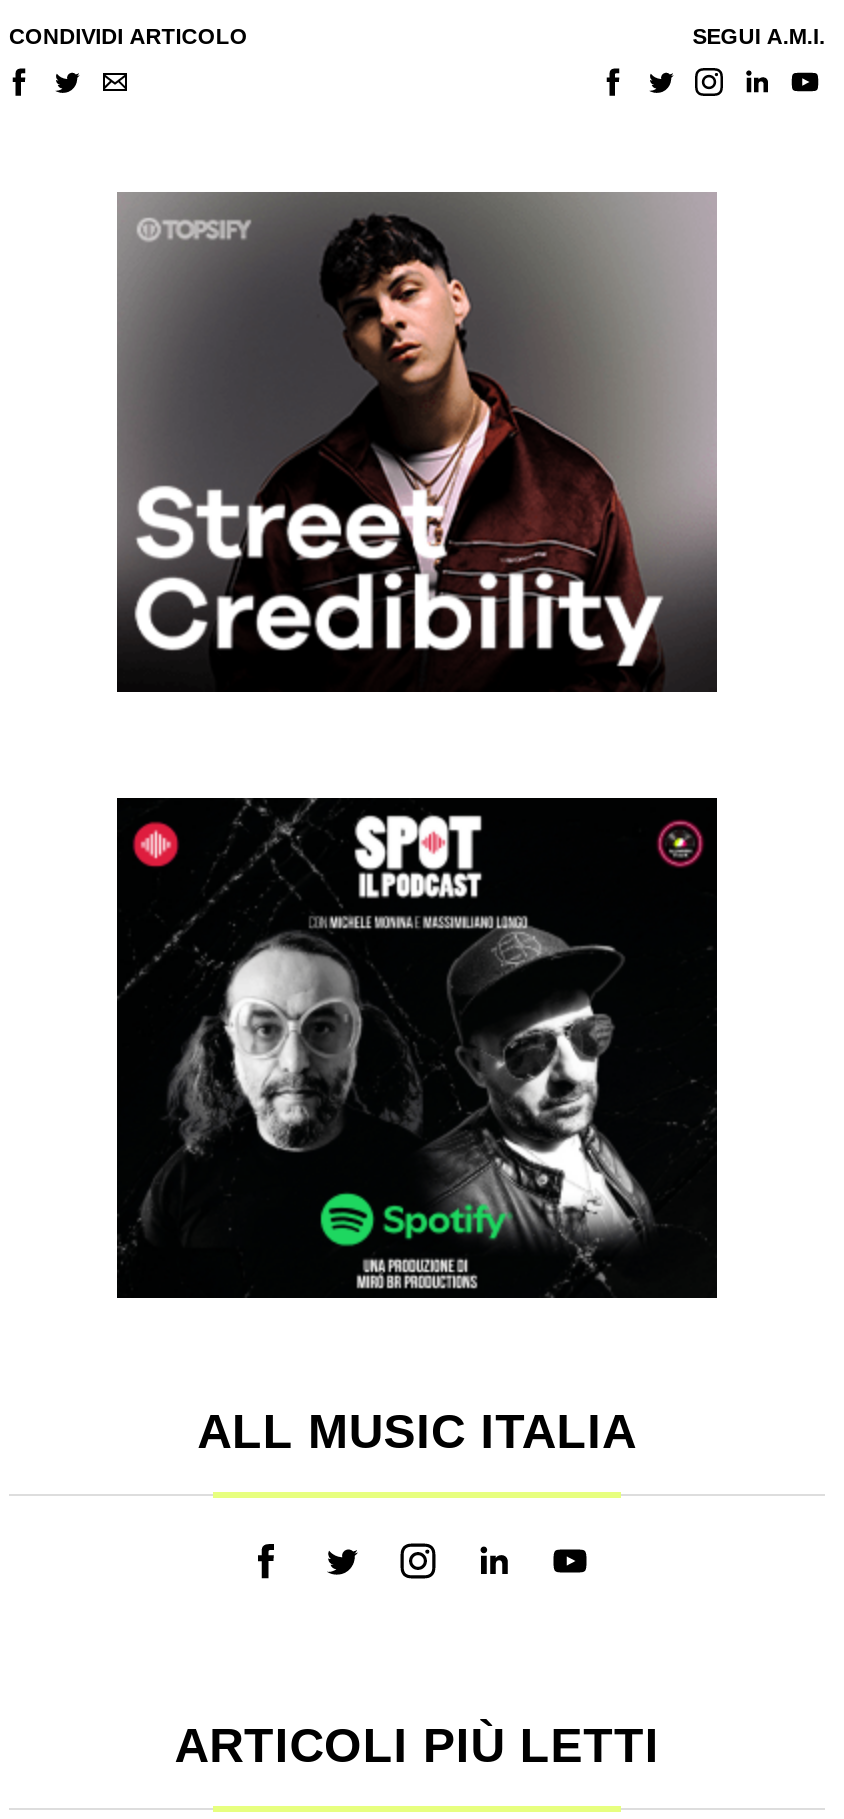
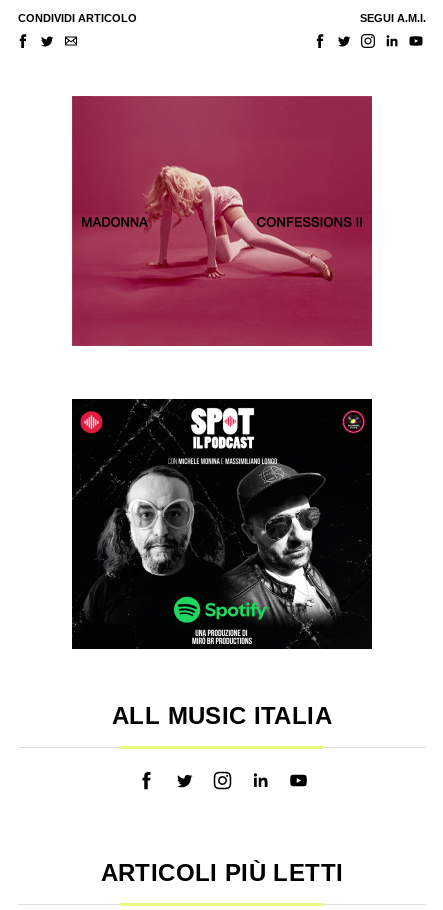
- [image]
+ [image]
